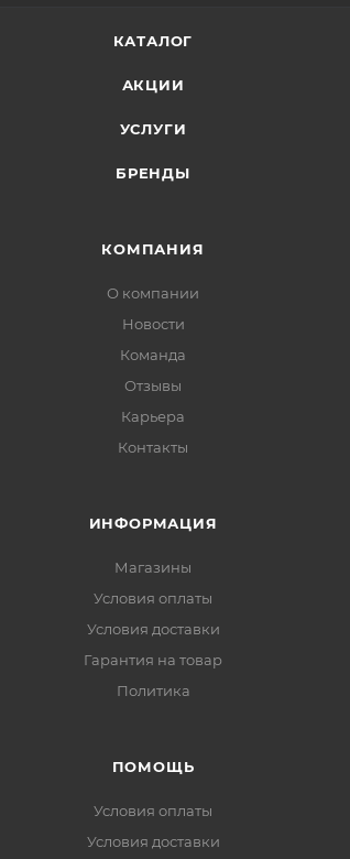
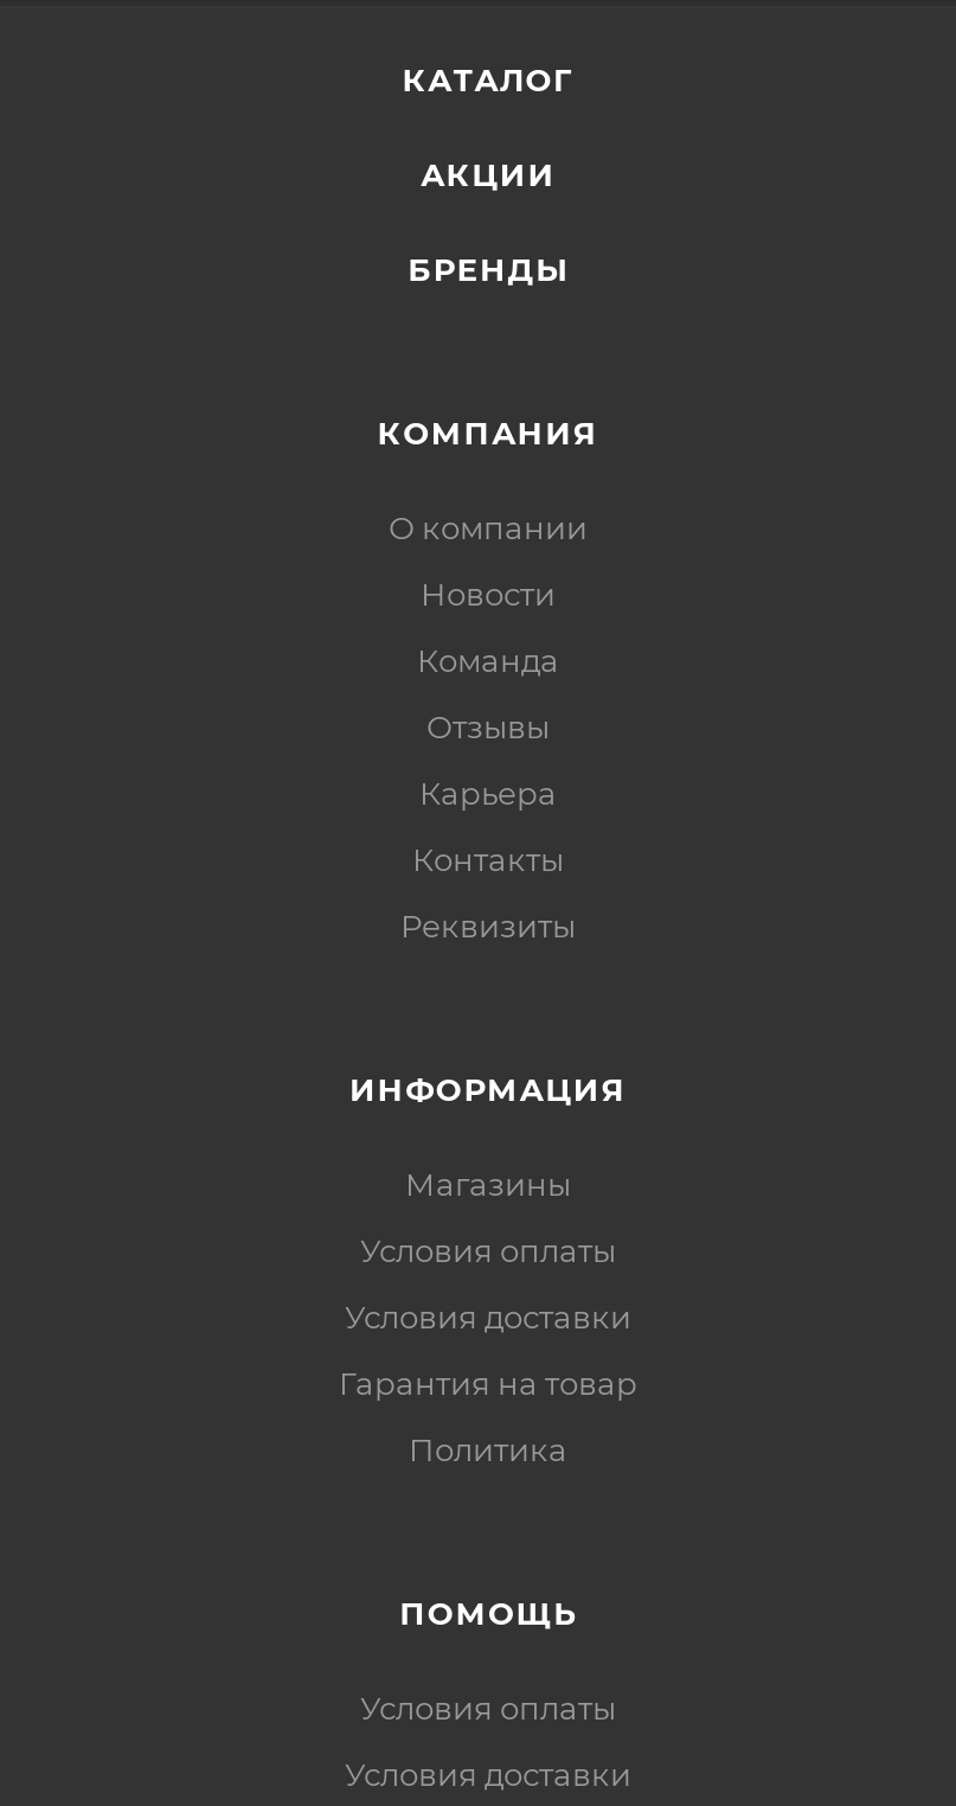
- УСЛУГИ

moved up: БРЕНДЫ | КОМПАНИЯ | О компании | Новости | Команда | Отзывы | Карьера | Контакты

+ Реквизиты
